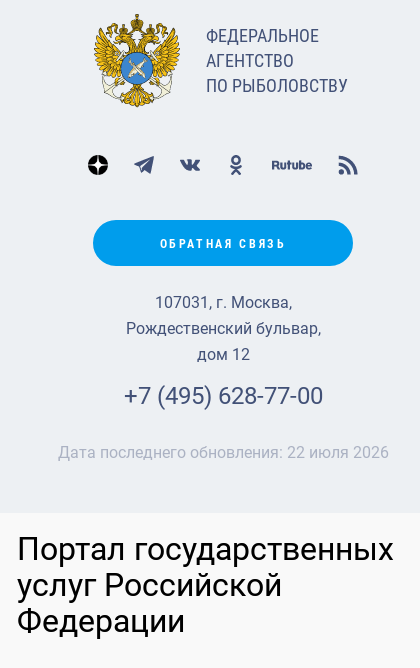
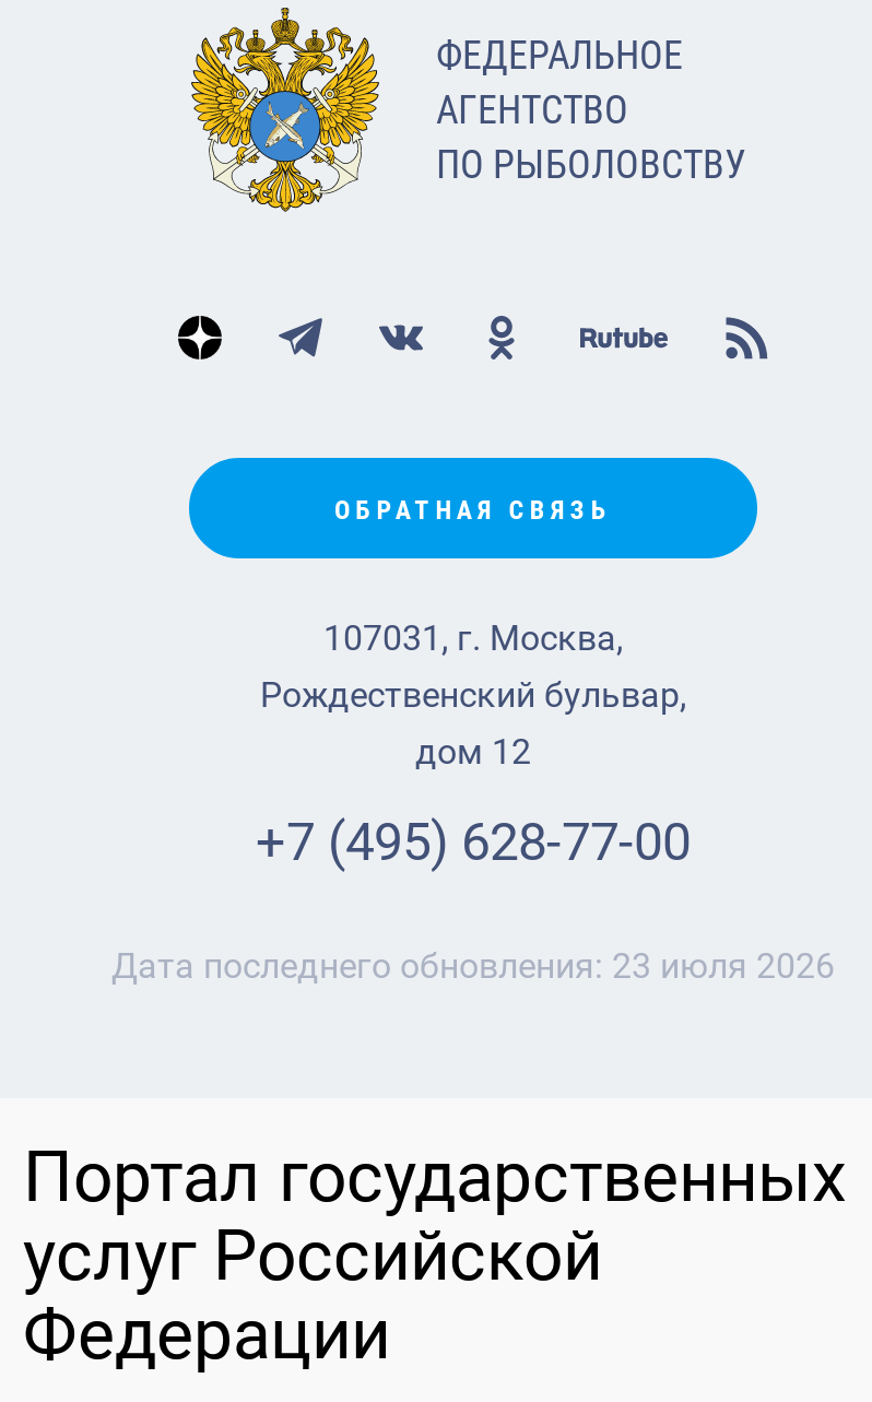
- Дата последнего обновления: 22 июля 2026
+ Дата последнего обновления: 23 июля 2026
